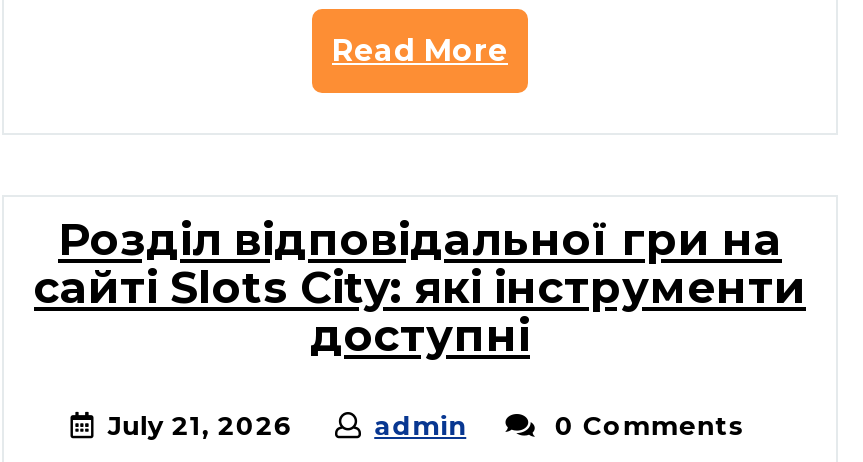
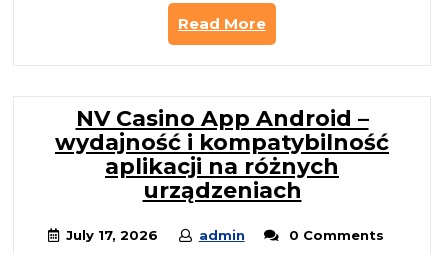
- Розділ відповідальної гри на
- сайті Slots City: які інструменти
- доступні
+ NV Casino App Android –
+ wydajność i kompatybilność
+ aplikacji na różnych
+ urządzeniach

- July 21, 2026
+ July 17, 2026
